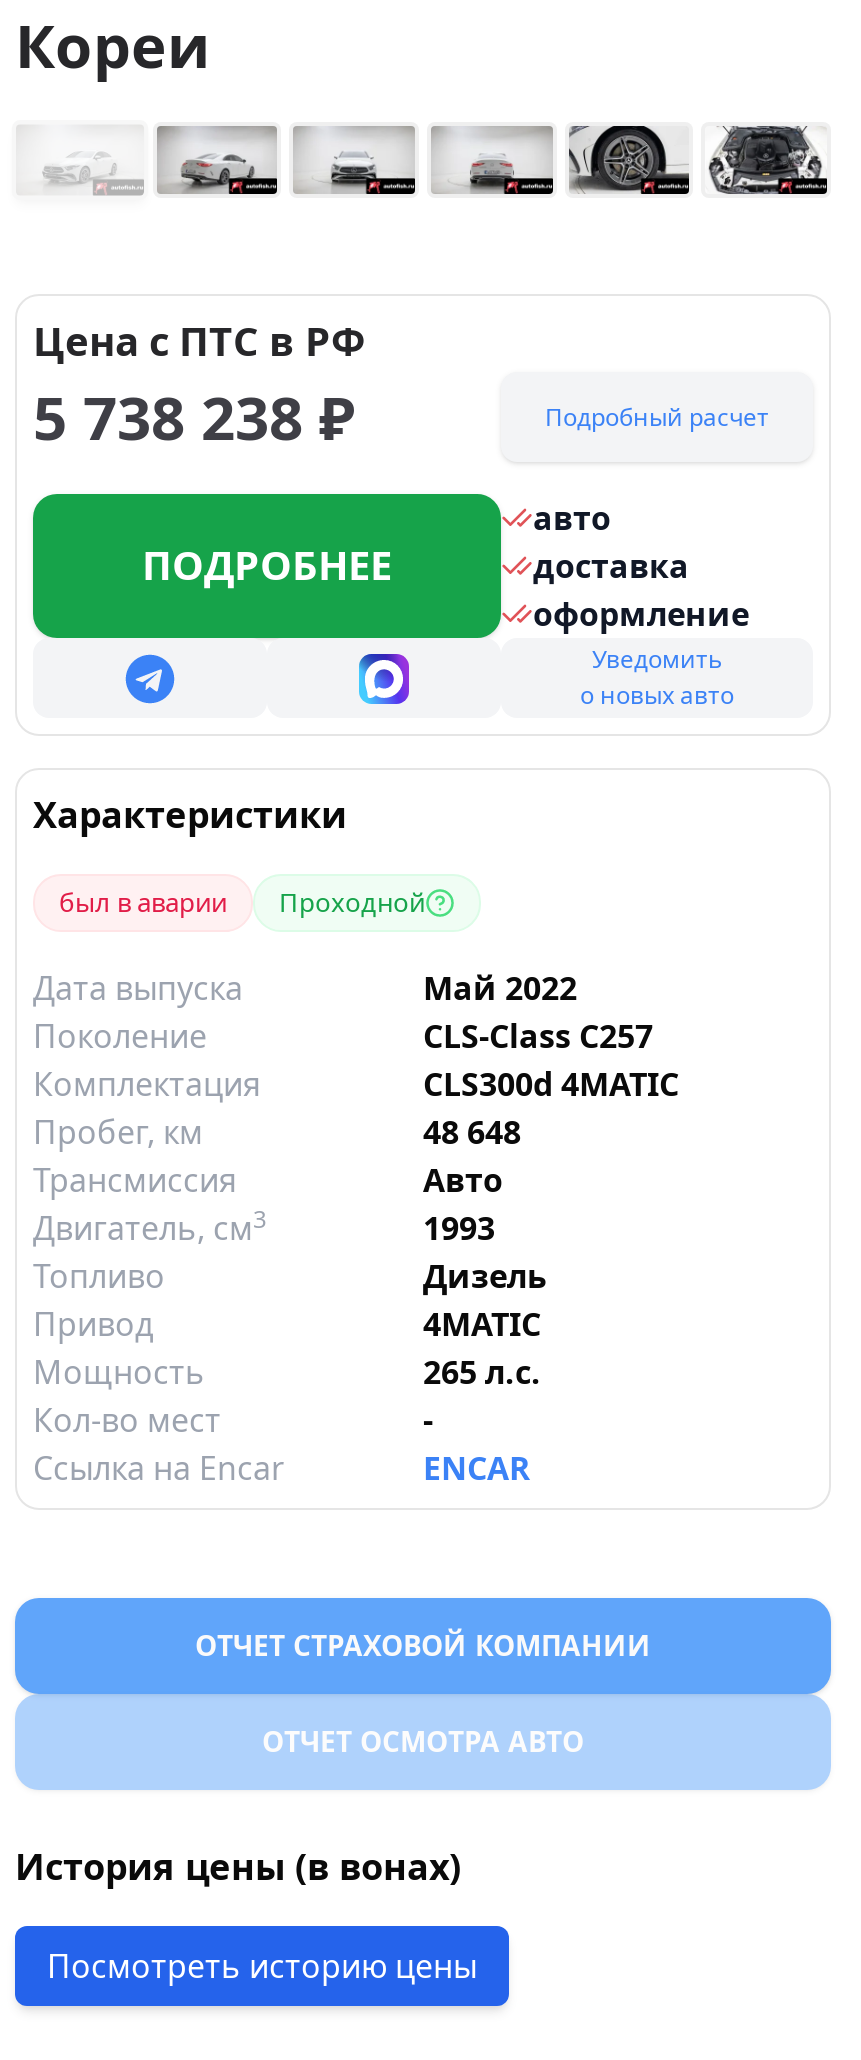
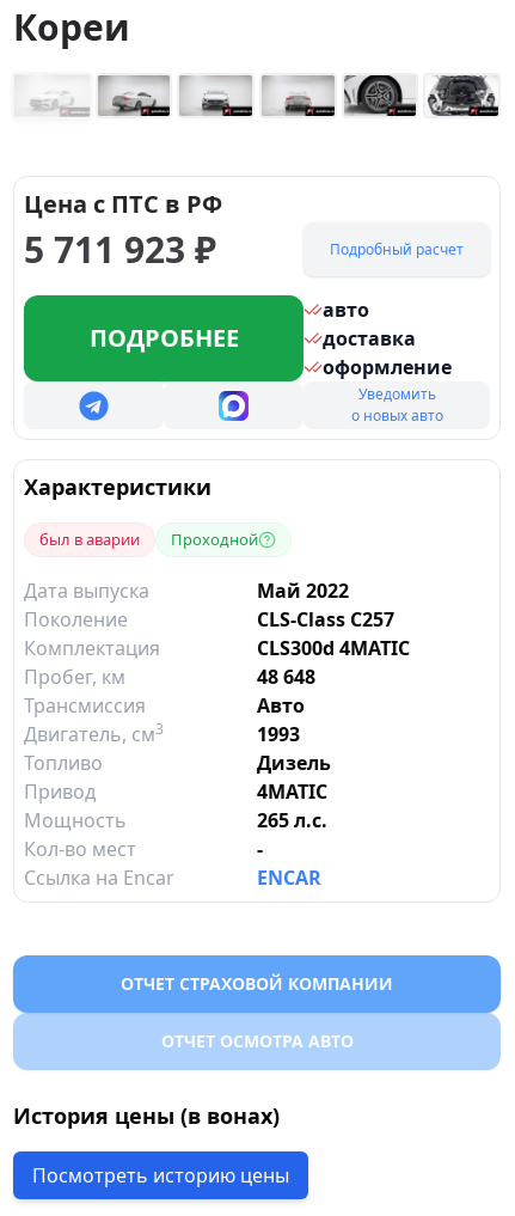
- 5 738 238 ₽
+ 5 711 923 ₽
